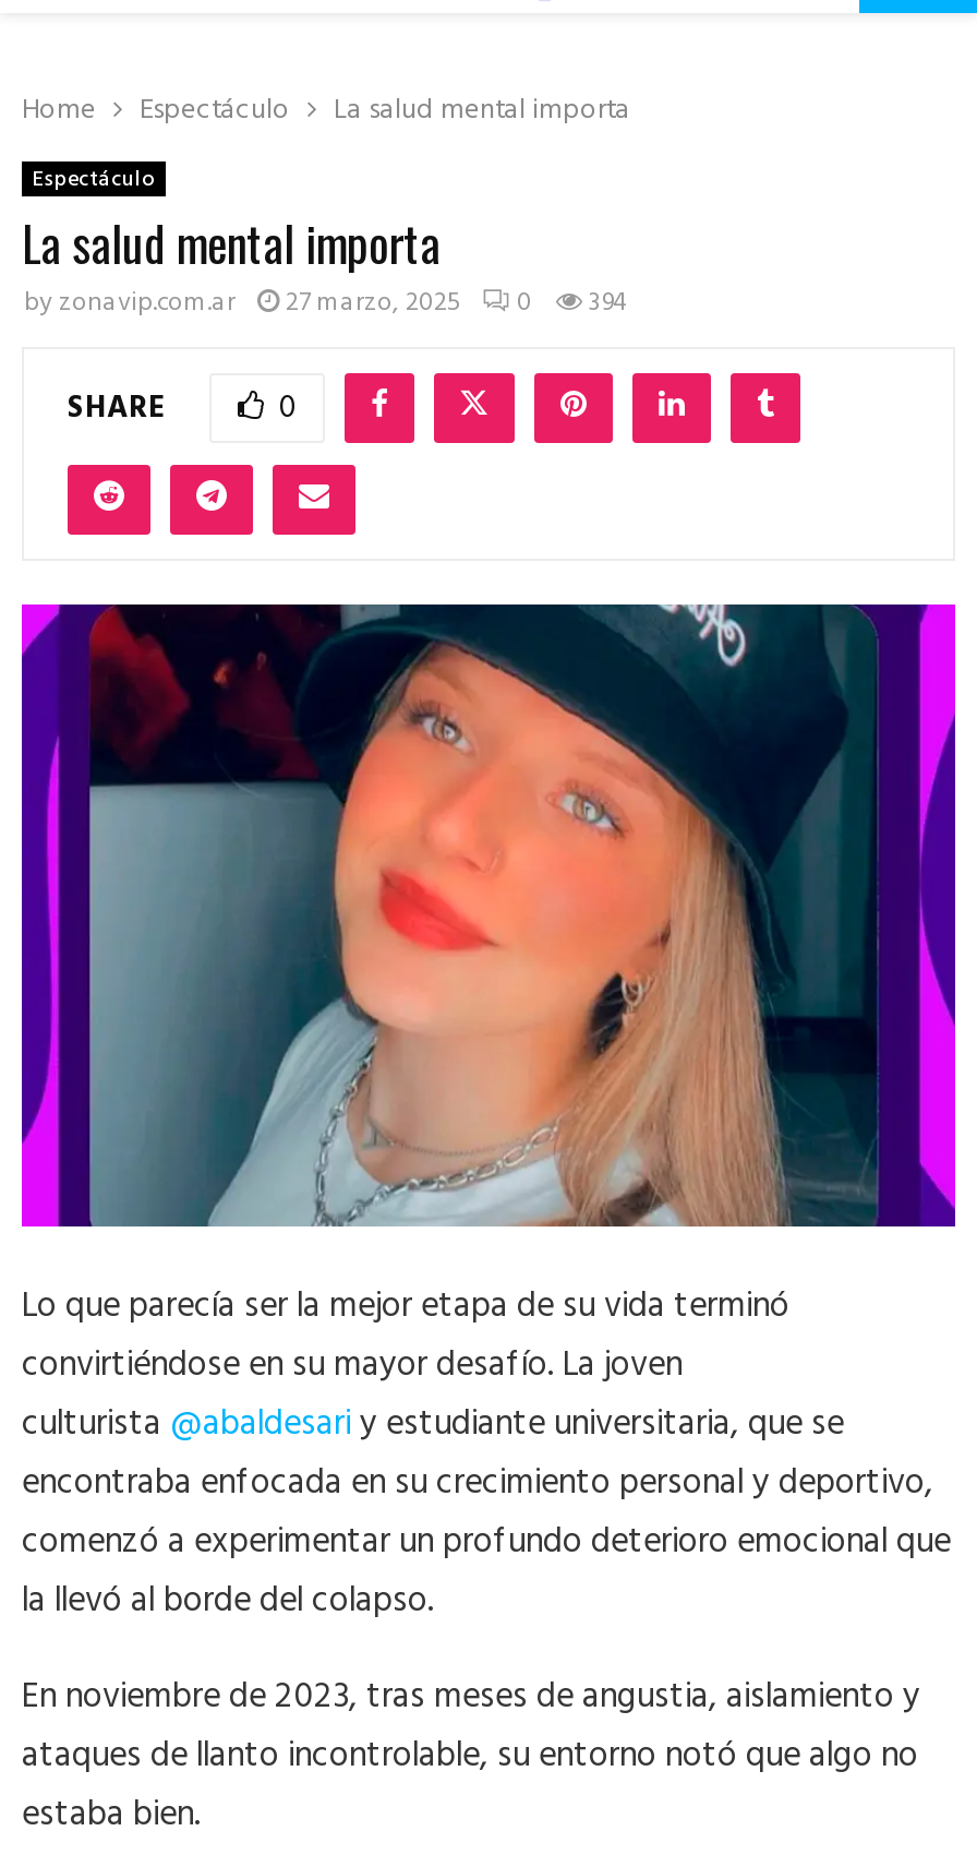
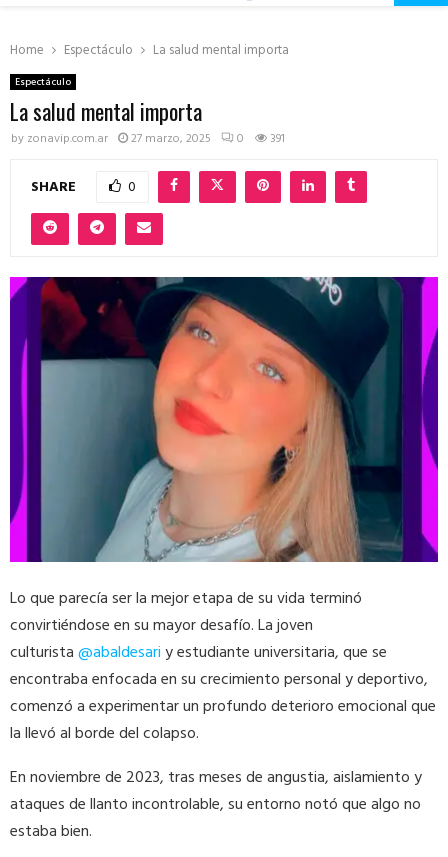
- by zonavip.com.ar 27 marzo, 2025 0 394
+ by zonavip.com.ar 27 marzo, 2025 0 391
